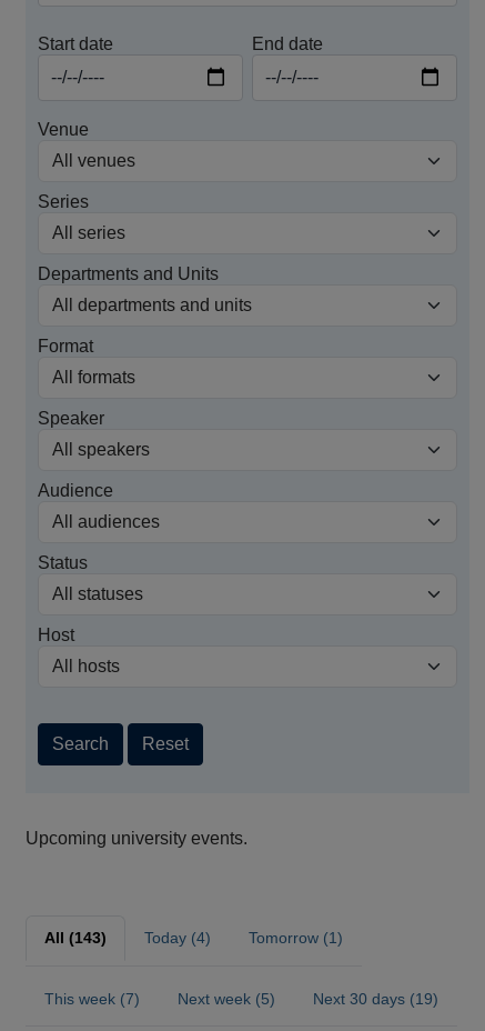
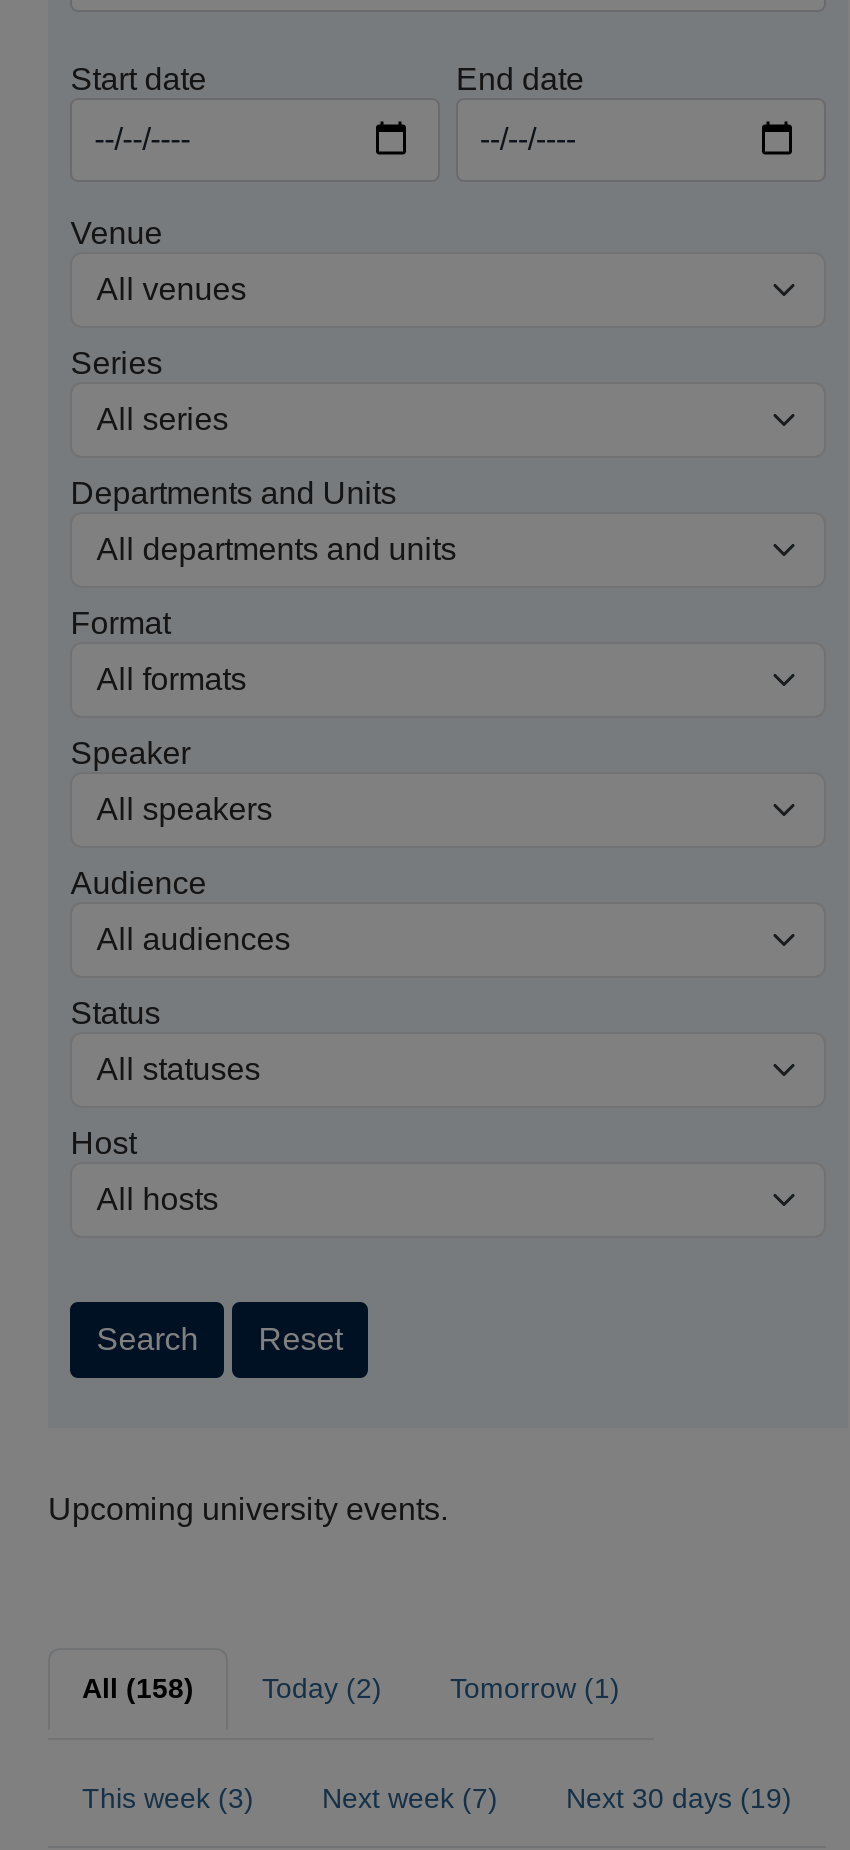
- All (143)
+ All (158)

- Today (4)
+ Today (2)

- This week (7)
+ This week (3)

- Next week (5)
+ Next week (7)
